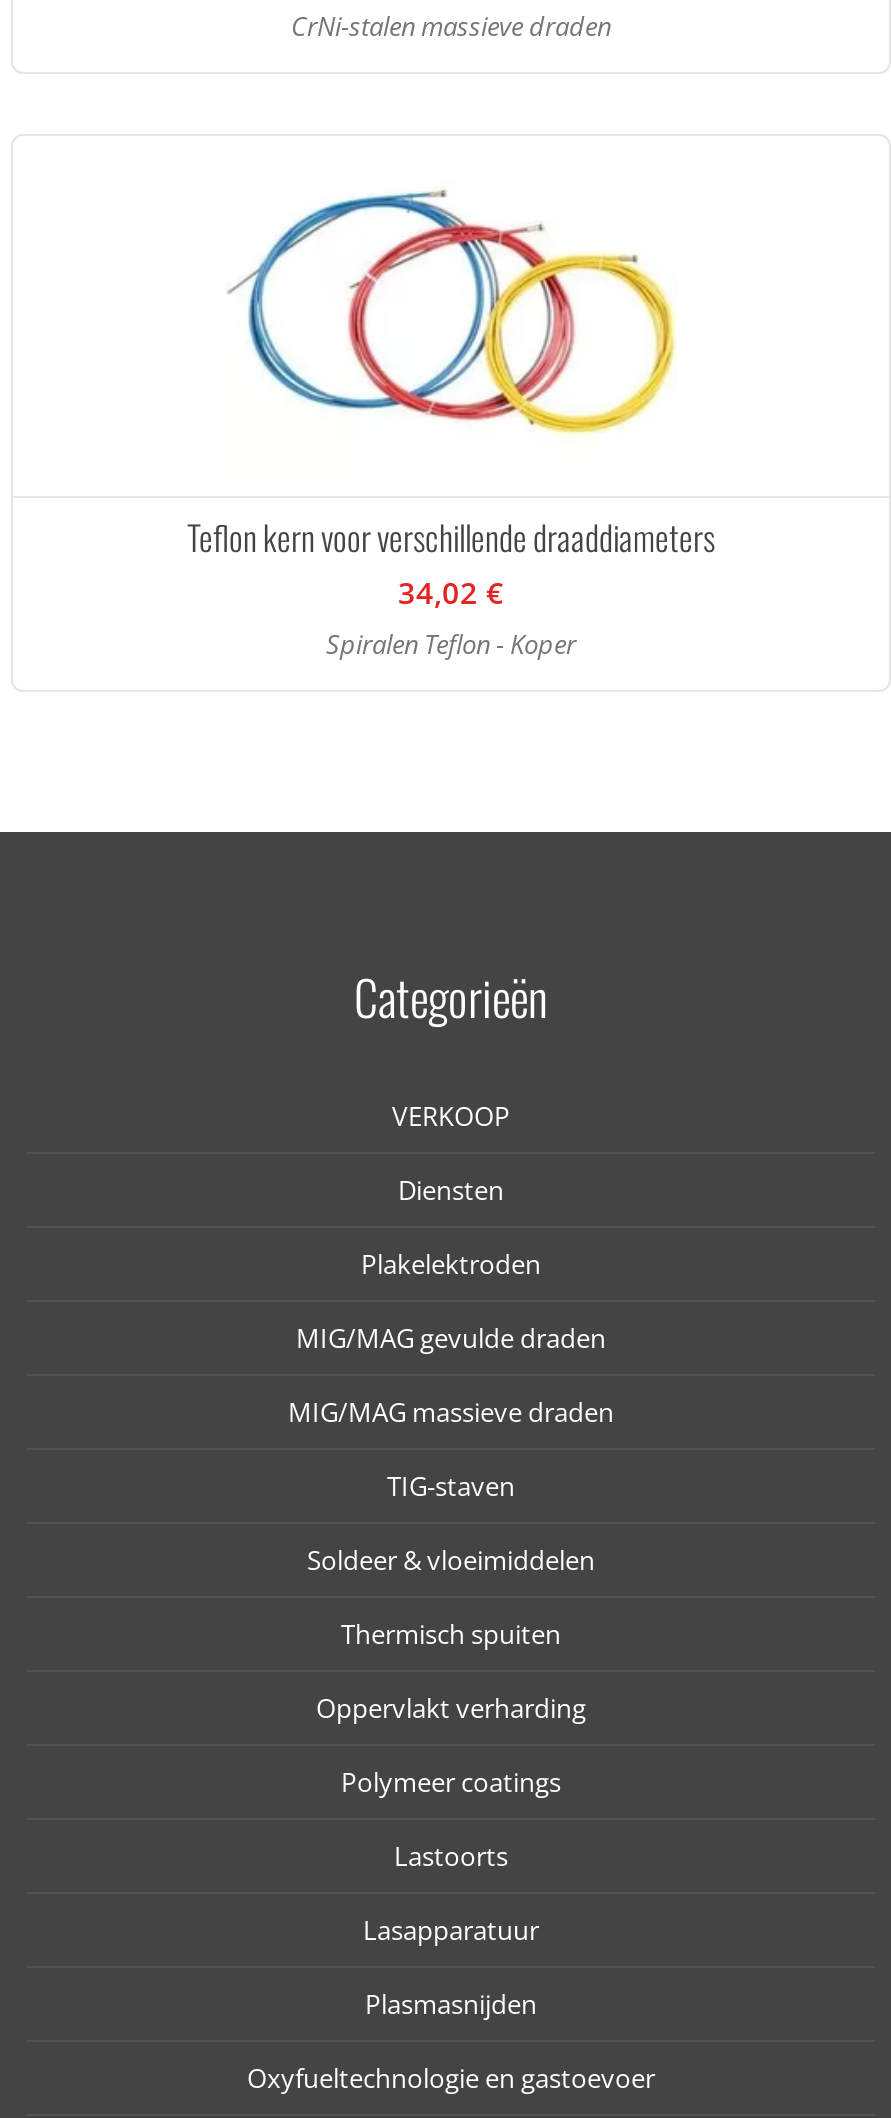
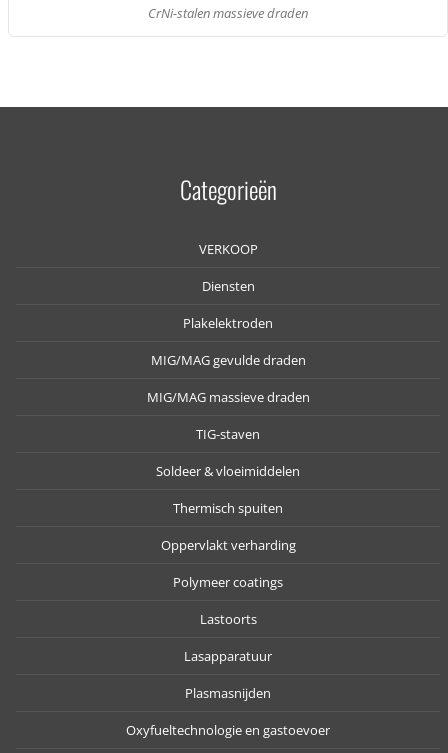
- [image]
- Teflon kern voor verschillende draaddiameters
- 34,02 €
- Spiralen Teflon - Koper
